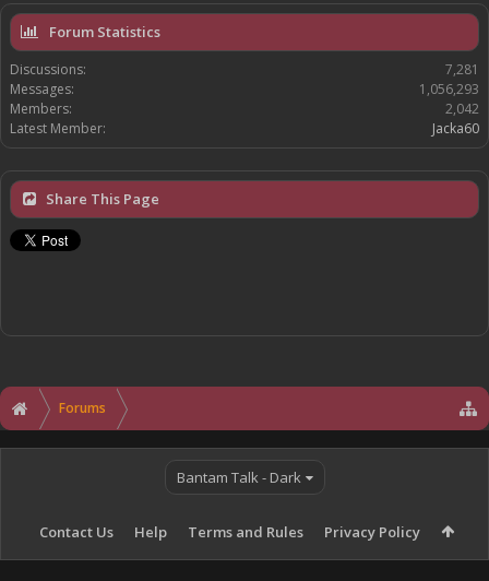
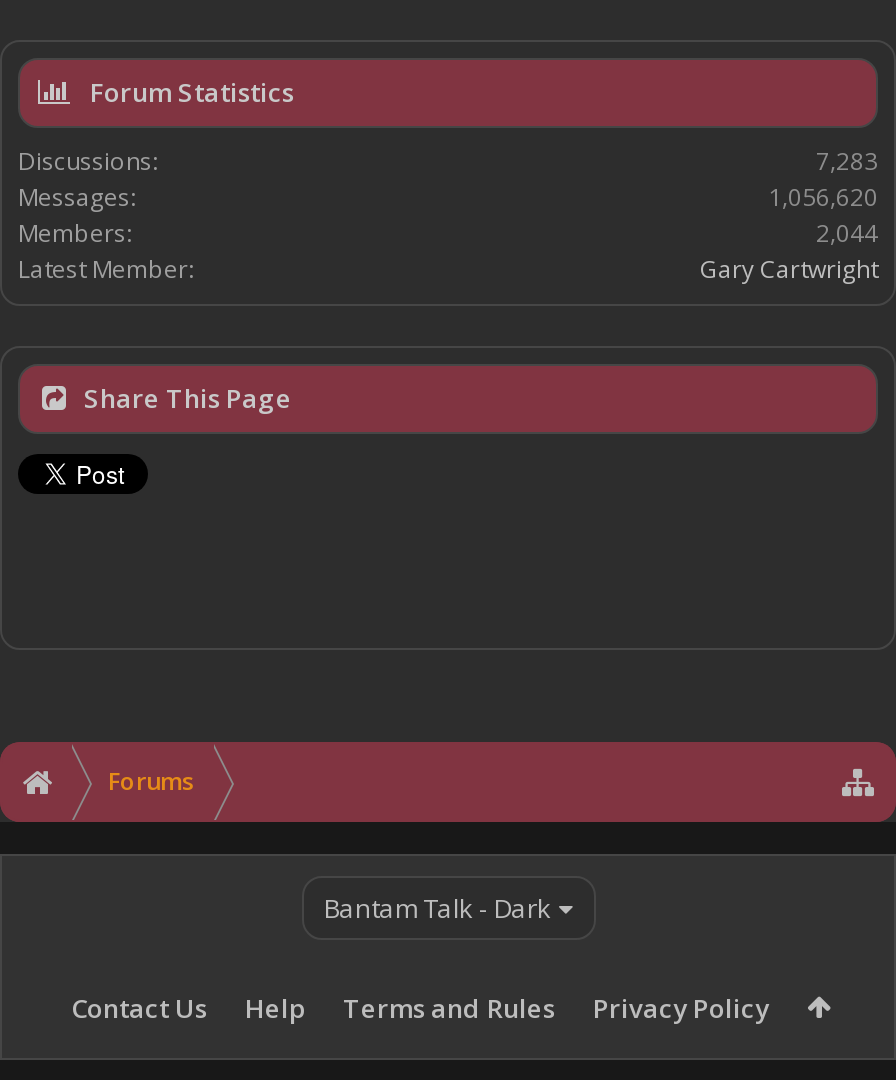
- 7,281
+ 7,283

- 1,056,293
+ 1,056,620

- 2,042
+ 2,044

- Jacka60
+ Gary Cartwright
